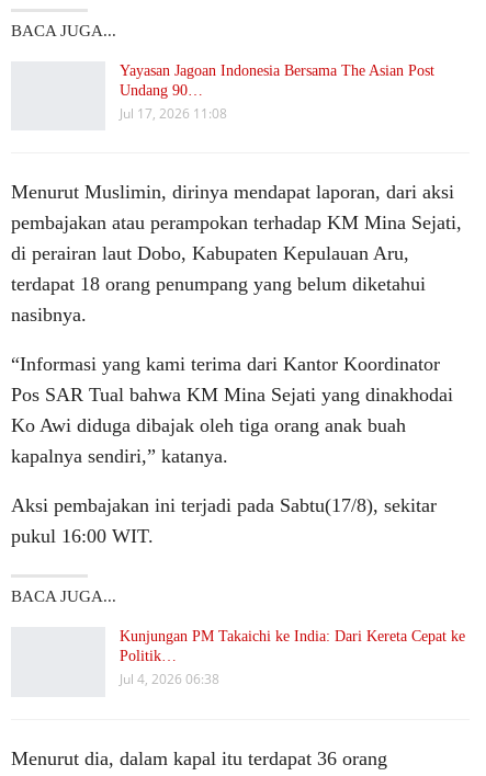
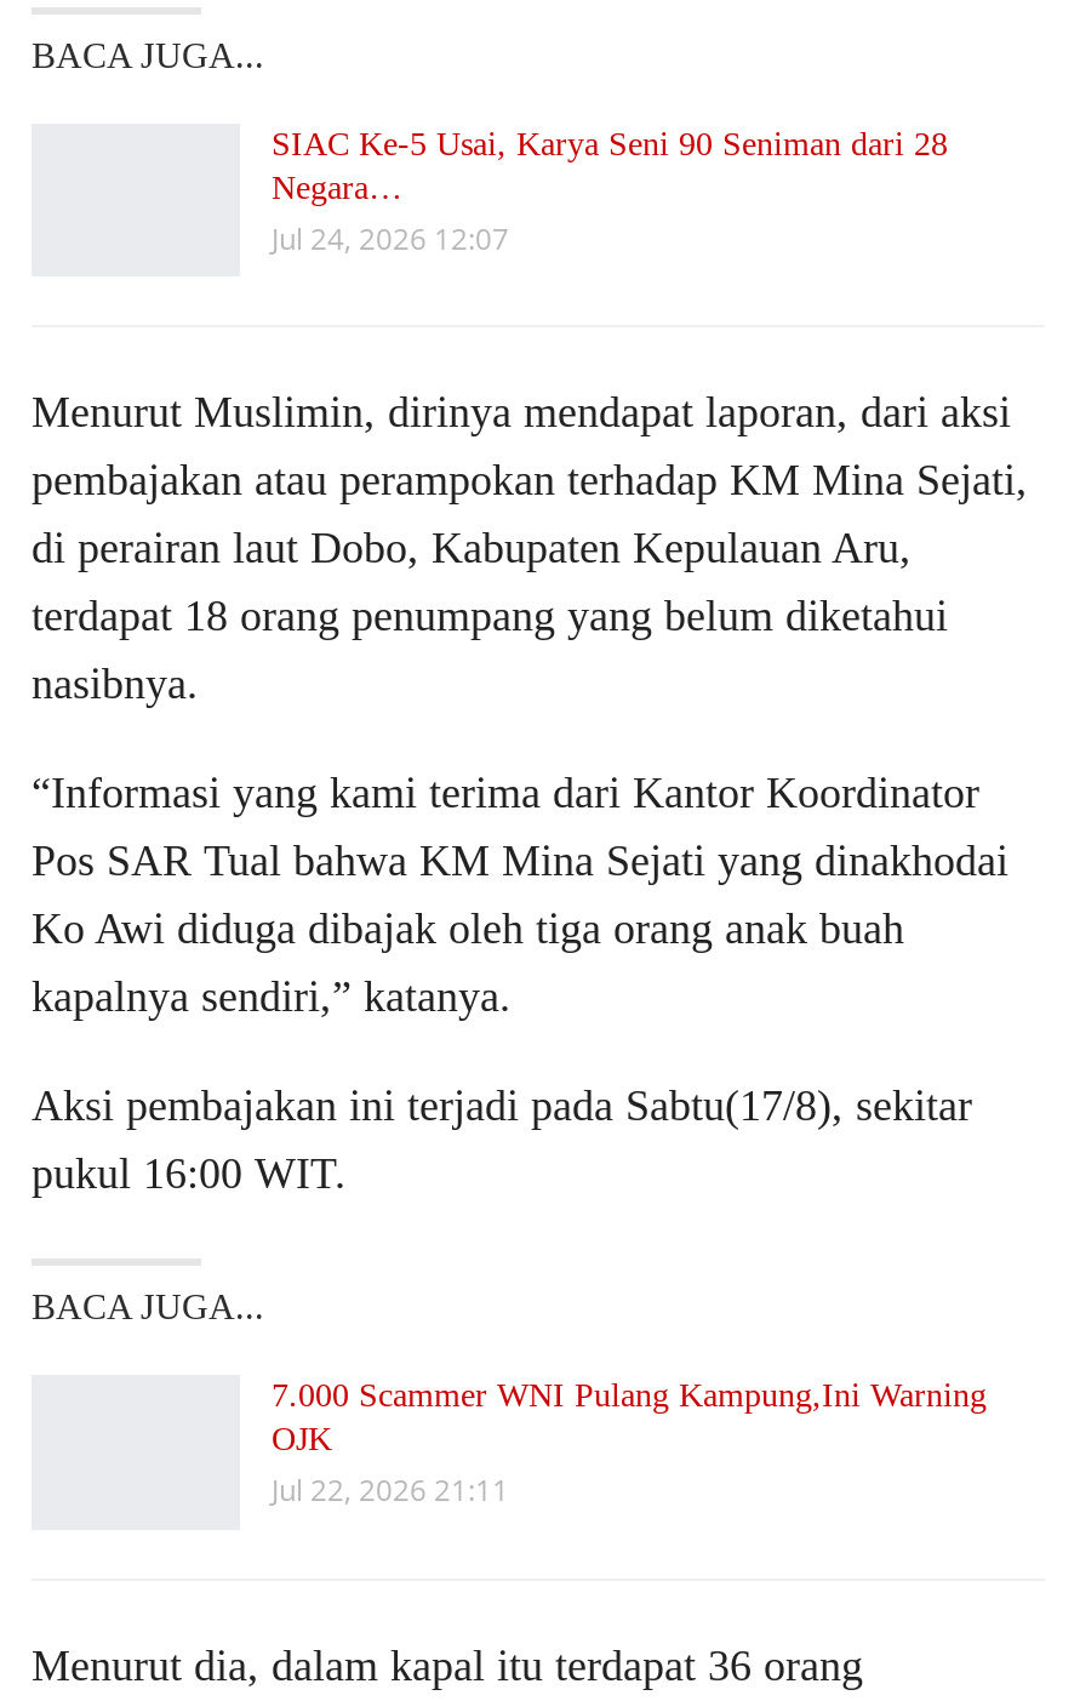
- Yayasan Jagoan Indonesia Bersama The Asian Post
- Undang 90…
- Jul 17, 2026 11:08
+ SIAC Ke-5 Usai, Karya Seni 90 Seniman dari 28
+ Negara…
+ Jul 24, 2026 12:07

- Kunjungan PM Takaichi ke India: Dari Kereta Cepat ke
- Politik…
- Jul 4, 2026 06:38
+ 7.000 Scammer WNI Pulang Kampung,Ini Warning
+ OJK
+ Jul 22, 2026 21:11
